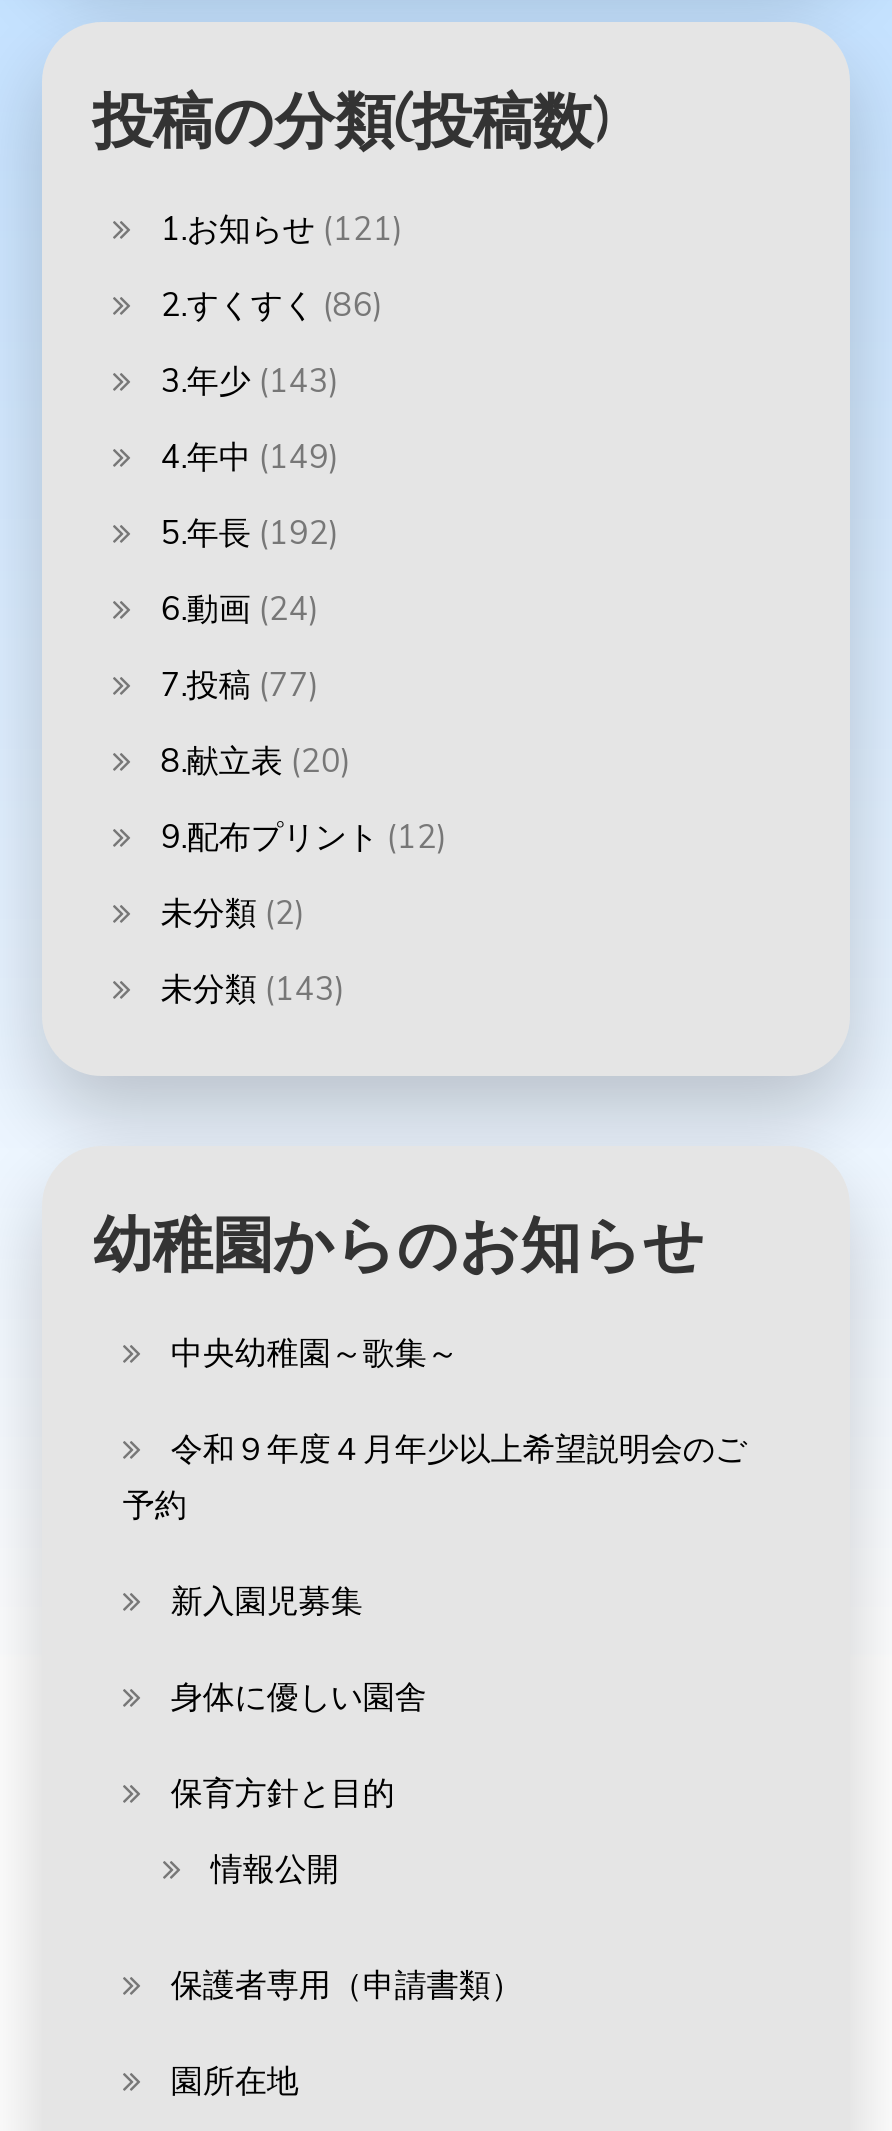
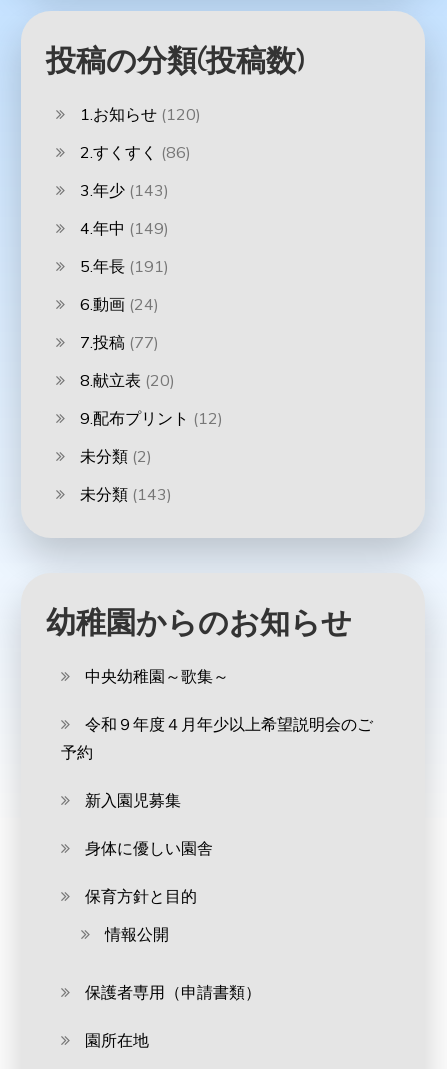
- 1.お知らせ(121)
+ 1.お知らせ(120)

- 5.年長(192)
+ 5.年長(191)
